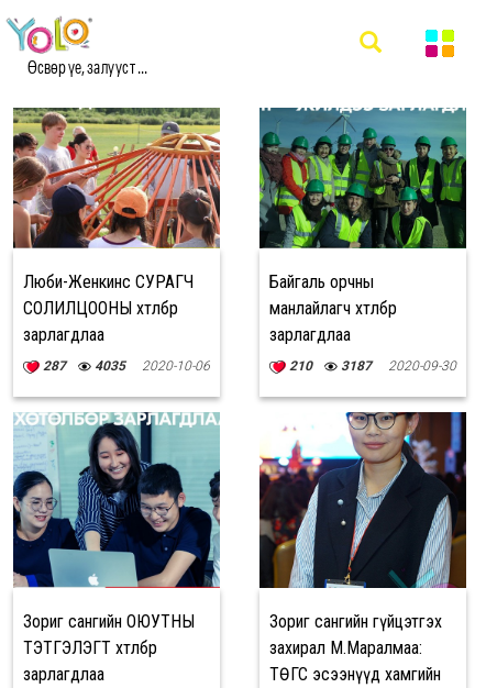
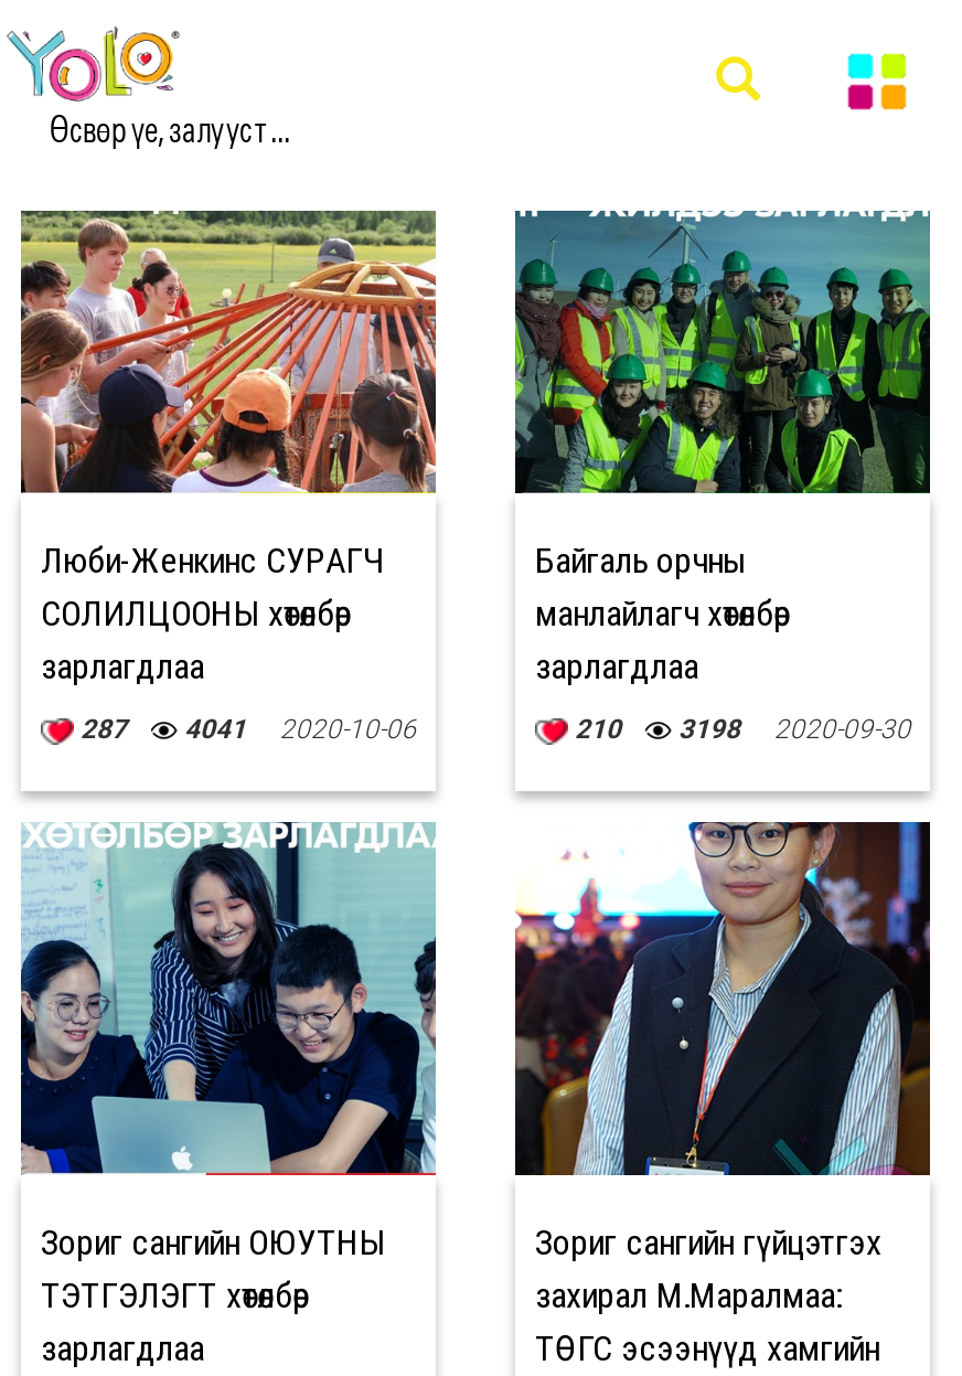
- 287 4035 2020-10-06
+ 287 4041 2020-10-06

- 210 3187 2020-09-30
+ 210 3198 2020-09-30
